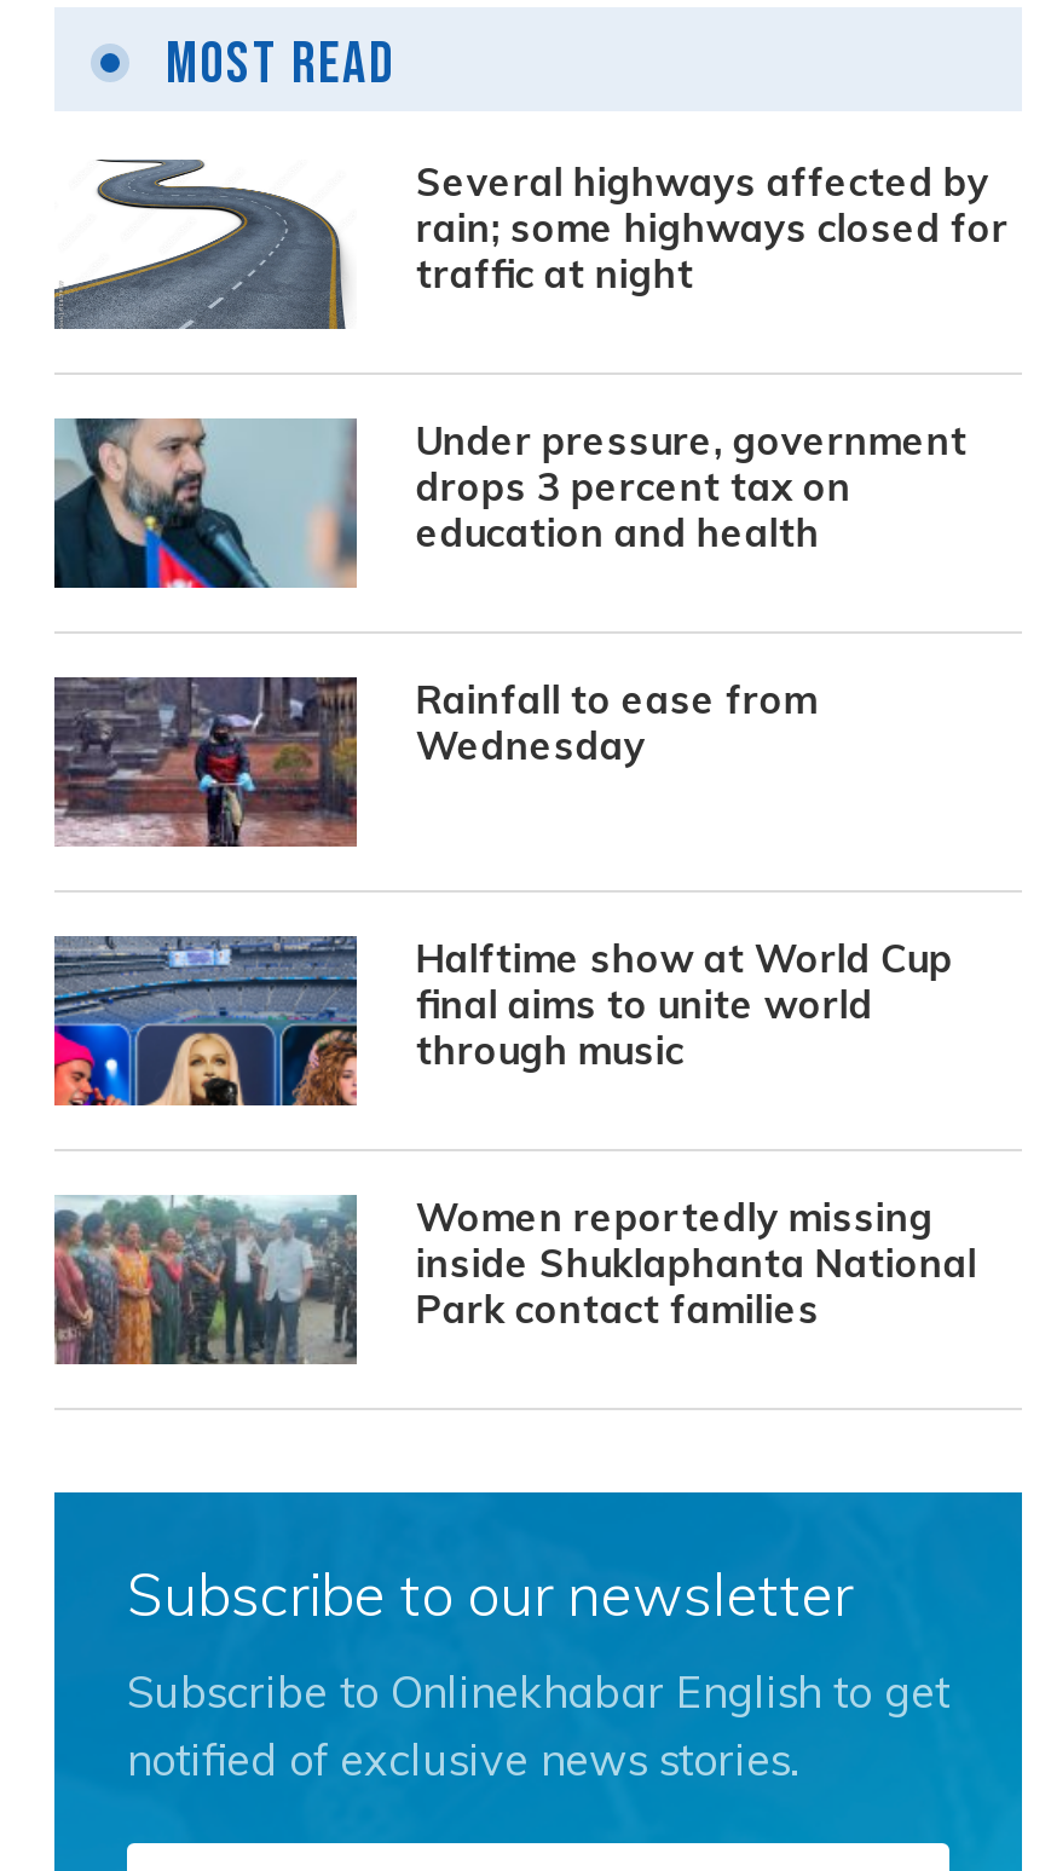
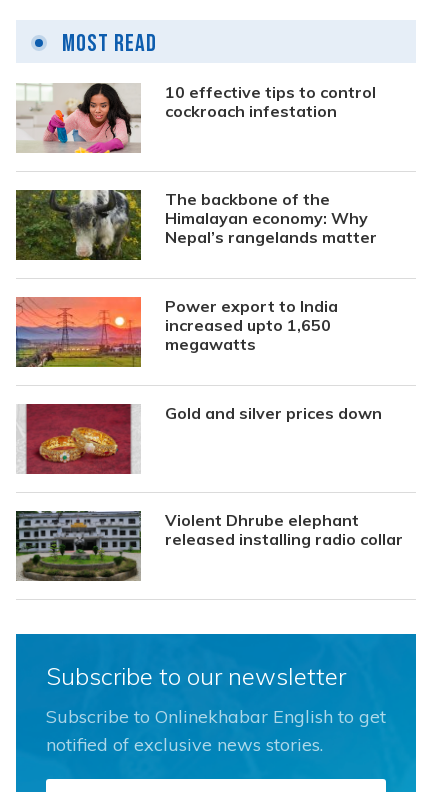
- [image]
- Several highways affected by
- rain; some highways closed for
- traffic at night
+ [image]
+ 10 effective tips to control
+ cockroach infestation

- [image]
- Under pressure, government
- drops 3 percent tax on
- education and health
+ [image]
+ The backbone of the
+ Himalayan economy: Why
+ Nepal’s rangelands matter

- [image]
- Rainfall to ease from
- Wednesday
+ [image]
+ Power export to India
+ increased upto 1,650
+ megawatts

- [image]
- Halftime show at World Cup
- final aims to unite world
- through music
+ [image]
+ Gold and silver prices down

- [image]
- Women reportedly missing
- inside Shuklaphanta National
- Park contact families
+ [image]
+ Violent Dhrube elephant
+ released installing radio collar
